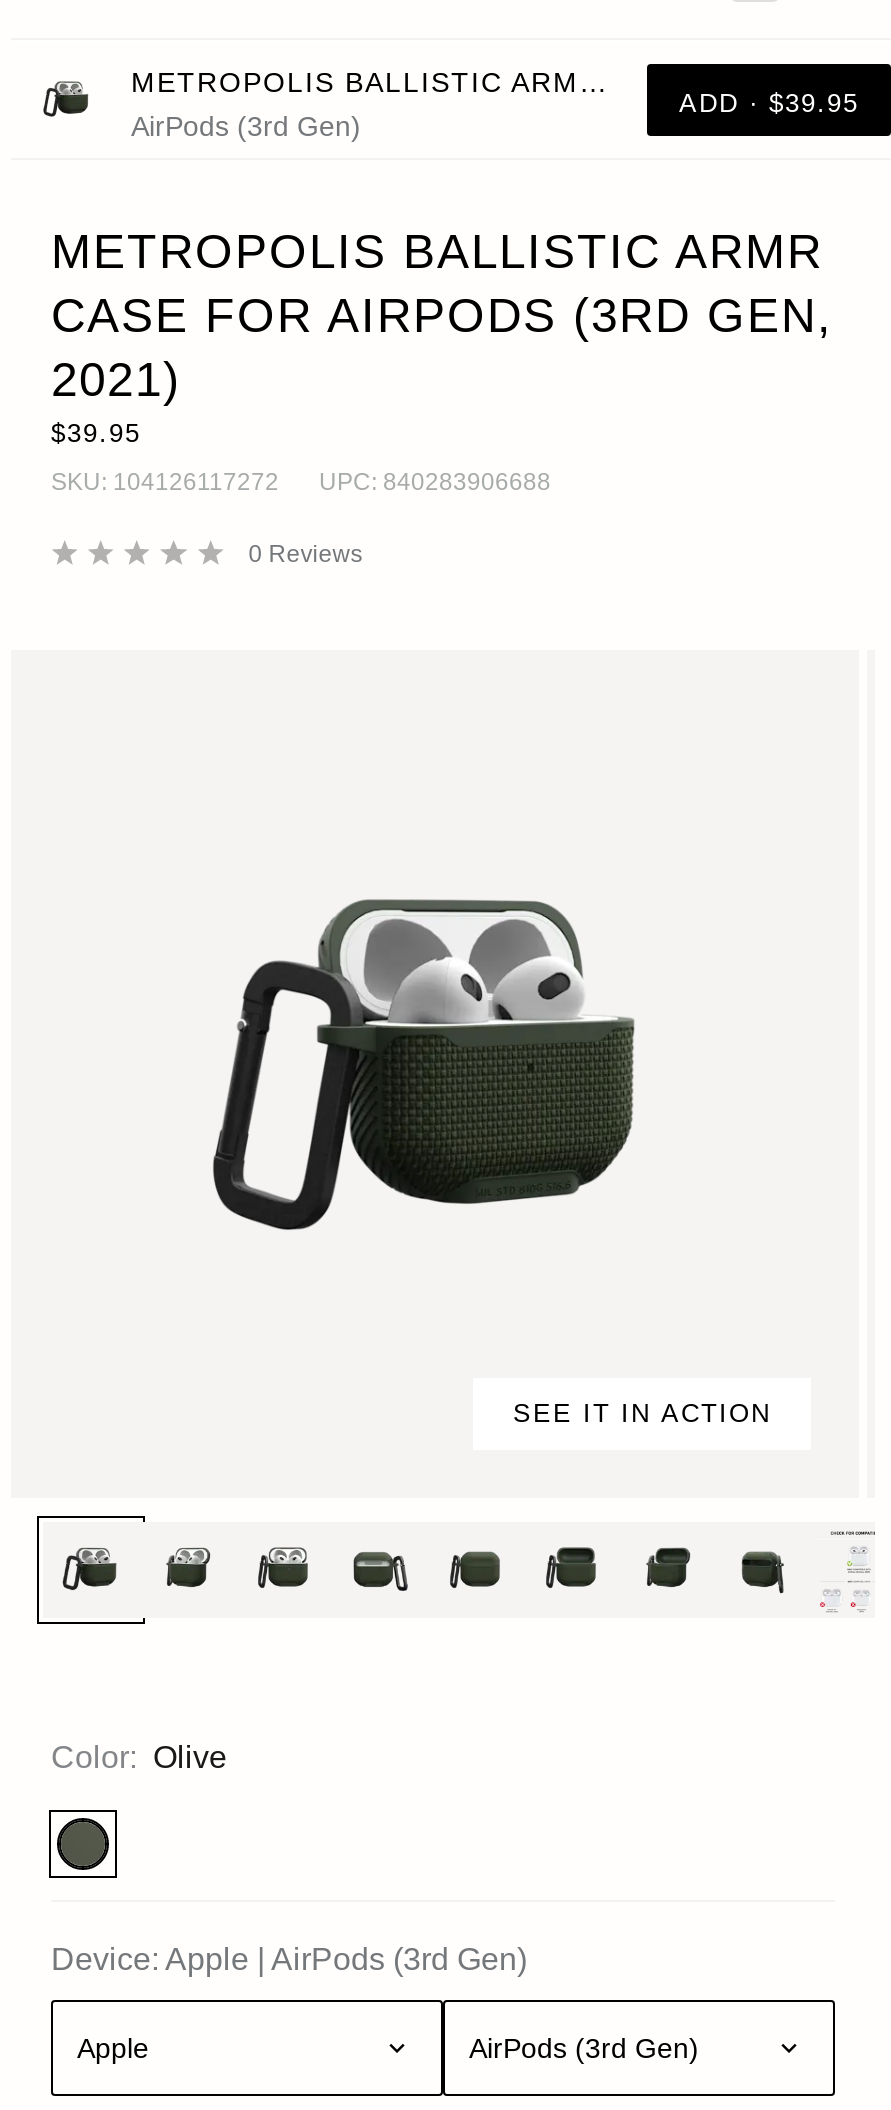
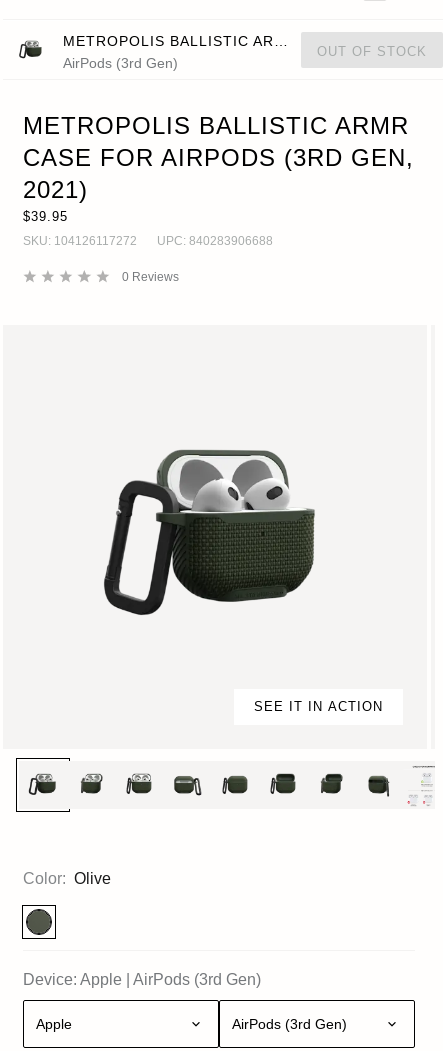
- ADD · $39.95
+ OUT OF STOCK
